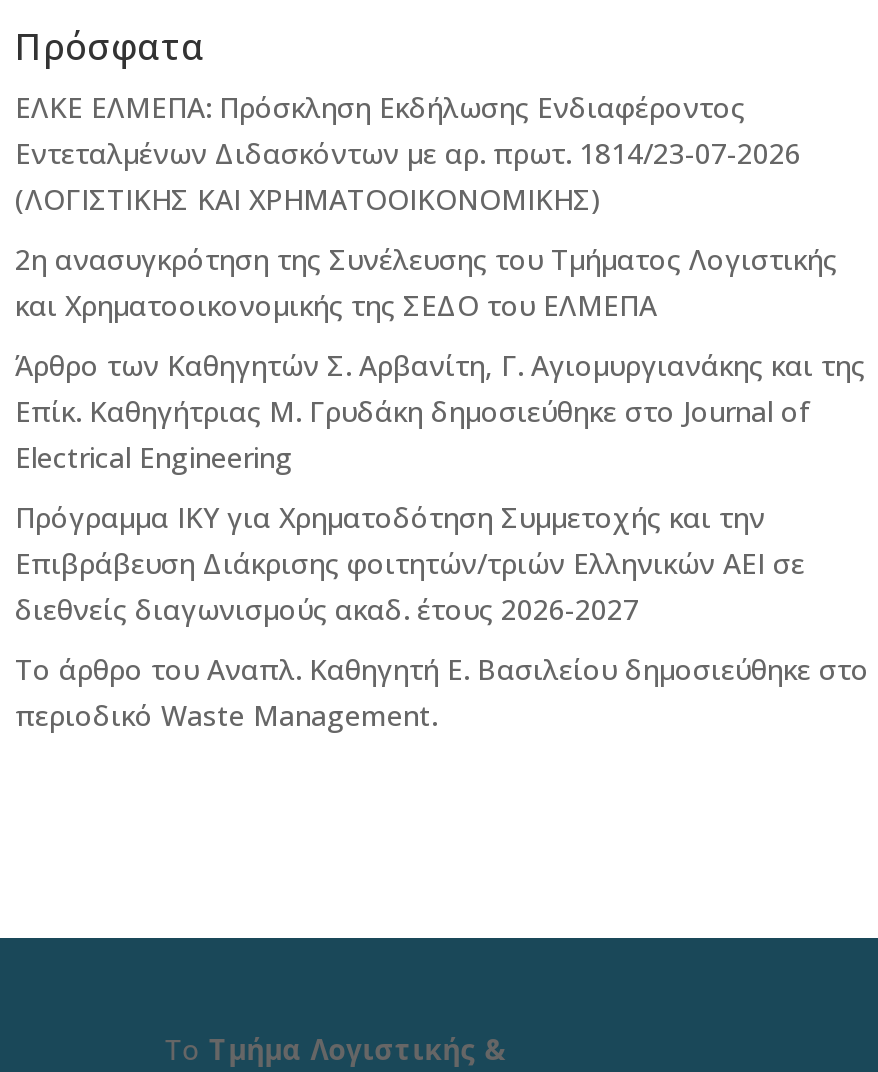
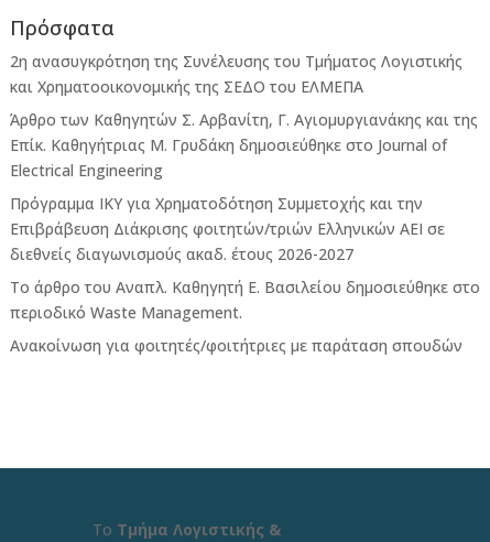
- ΕΛΚΕ ΕΛΜΕΠΑ: Πρόσκληση Εκδήλωσης Ενδιαφέροντος
- Εντεταλμένων Διδασκόντων με αρ. πρωτ. 1814/23-07-2026
- (ΛΟΓΙΣΤΙΚΗΣ ΚΑΙ ΧΡΗΜΑΤΟΟΙΚΟΝΟΜΙΚΗΣ)

moved up: 2η ανασυγκρότηση της Συνέλευσης του Τμήματος Λογιστικής | και Χρηματοοικονομικής της ΣΕΔΟ του ΕΛΜΕΠΑ | Άρθρο των Καθηγητών Σ. Αρβανίτη, Γ. Αγιομυργιανάκης και της | ... | Το άρθρο του Αναπλ. Καθηγητή Ε. Βασιλείου δημοσιεύθηκε στο | περιοδικό Waste Management.

+ Ανακοίνωση για φοιτητές/φοιτήτριες με παράταση σπουδών
